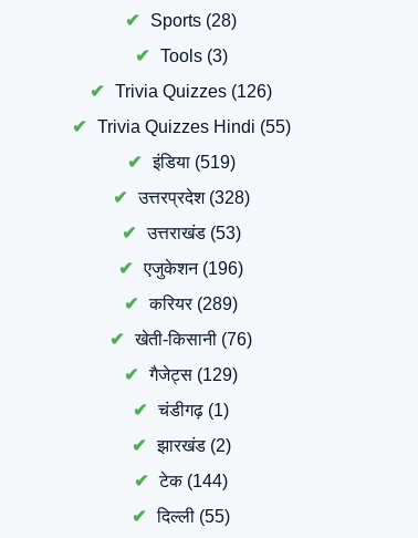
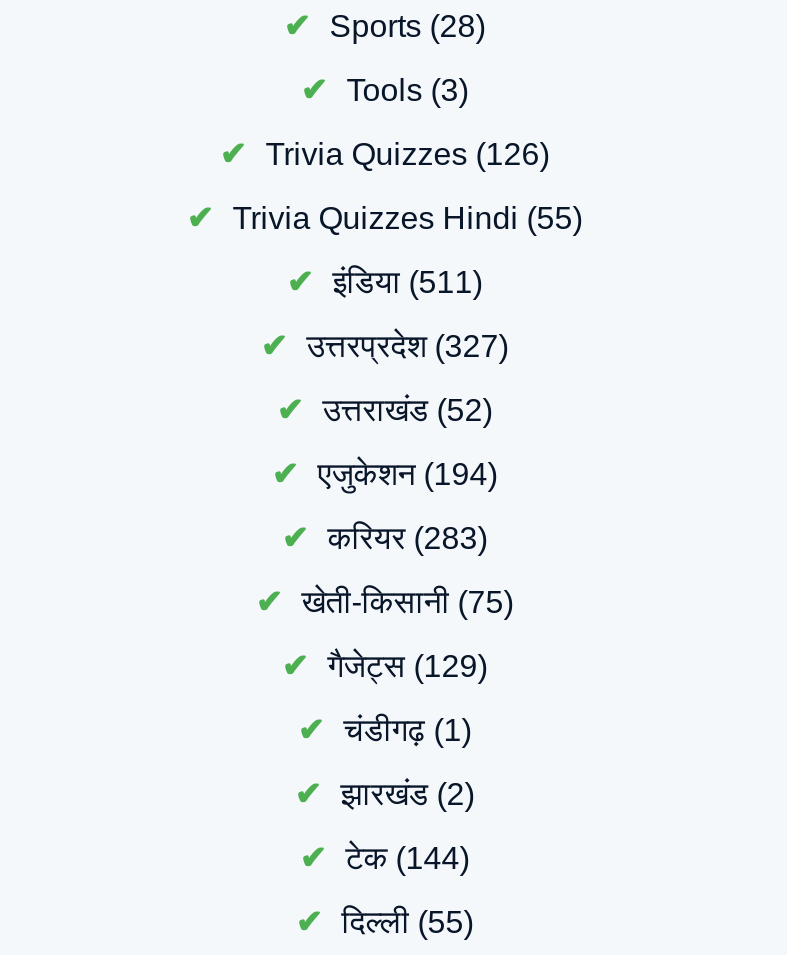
- इंडिया (519)
+ इंडिया (511)

- उत्तरप्रदेश (328)
+ उत्तरप्रदेश (327)

- उत्तराखंड (53)
+ उत्तराखंड (52)

- एजुकेशन (196)
+ एजुकेशन (194)

- करियर (289)
+ करियर (283)

- खेती-किसानी (76)
+ खेती-किसानी (75)
